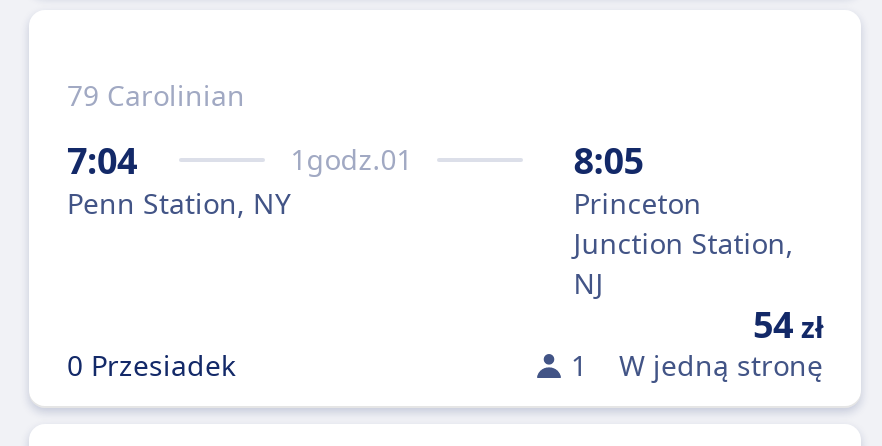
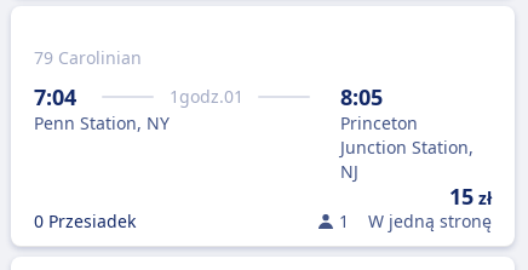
- 54 zł
+ 15 zł
